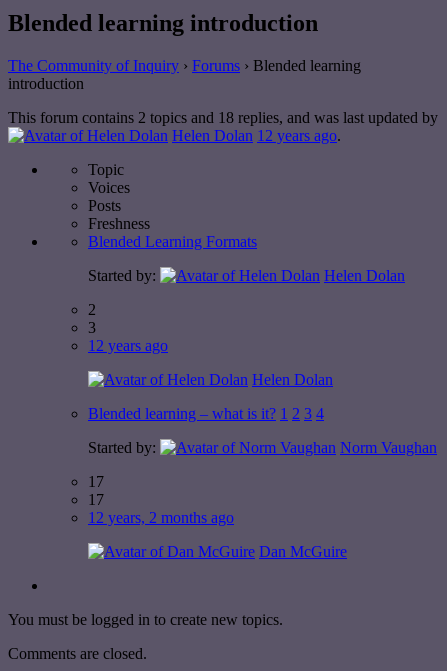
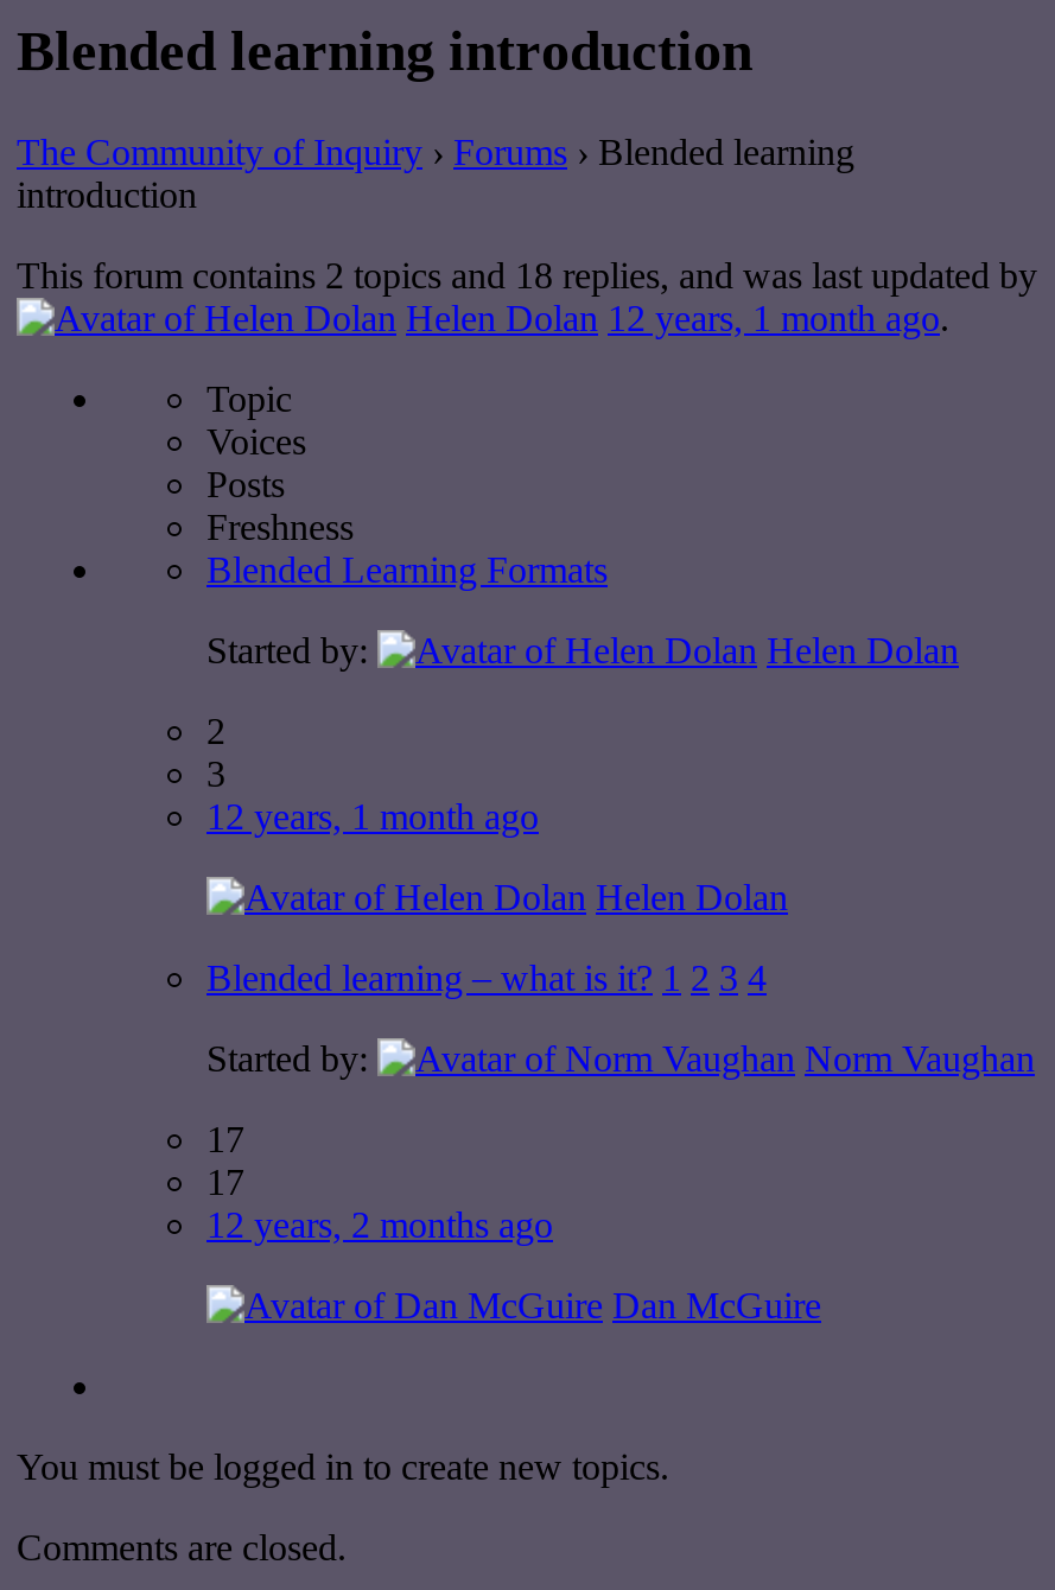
- Helen Dolan 12 years ago.
+ Helen Dolan 12 years, 1 month ago.

- 12 years ago
+ 12 years, 1 month ago
